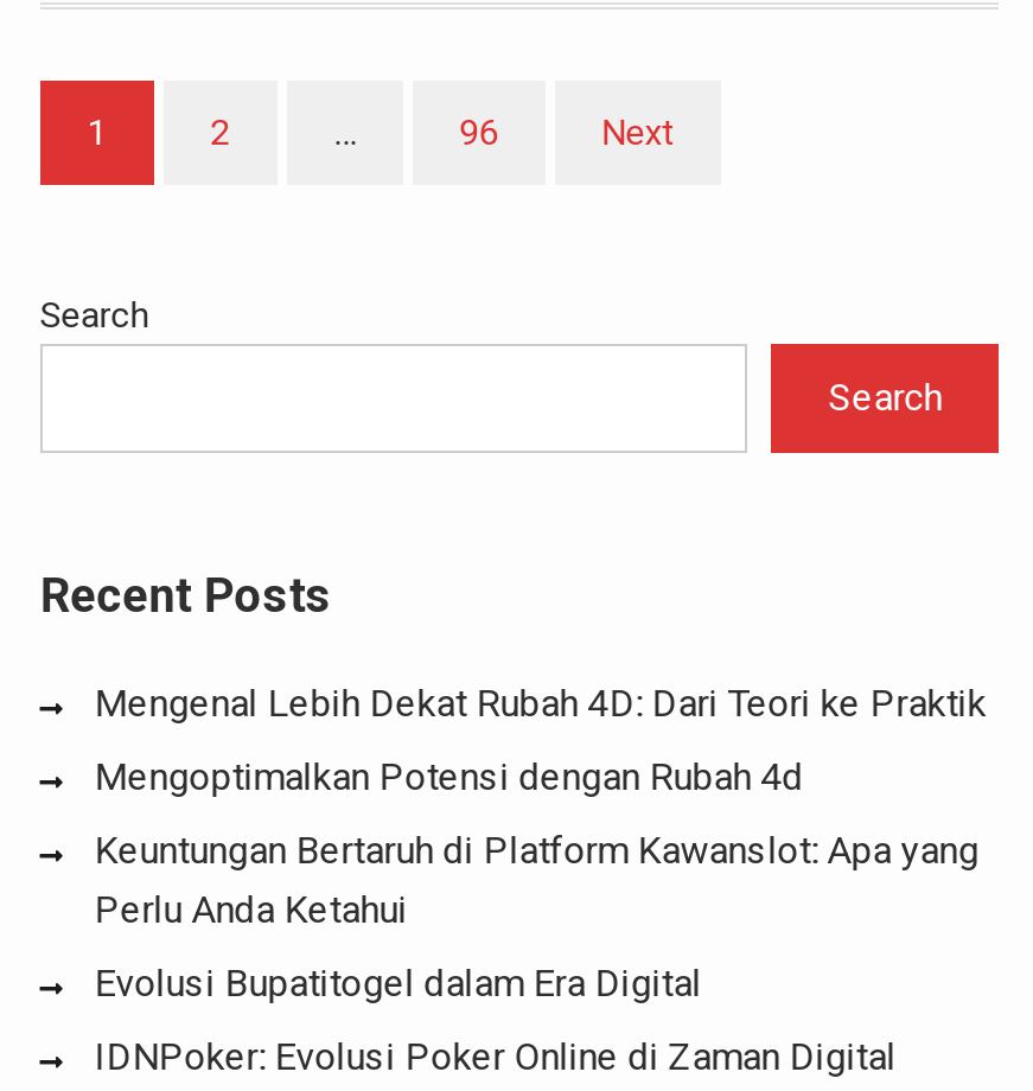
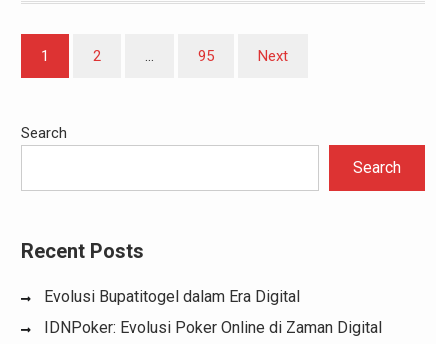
- 96
+ 95

- Mengenal Lebih Dekat Rubah 4D: Dari Teori ke Praktik
- Mengoptimalkan Potensi dengan Rubah 4d
- Keuntungan Bertaruh di Platform Kawanslot: Apa yang
- Perlu Anda Ketahui
